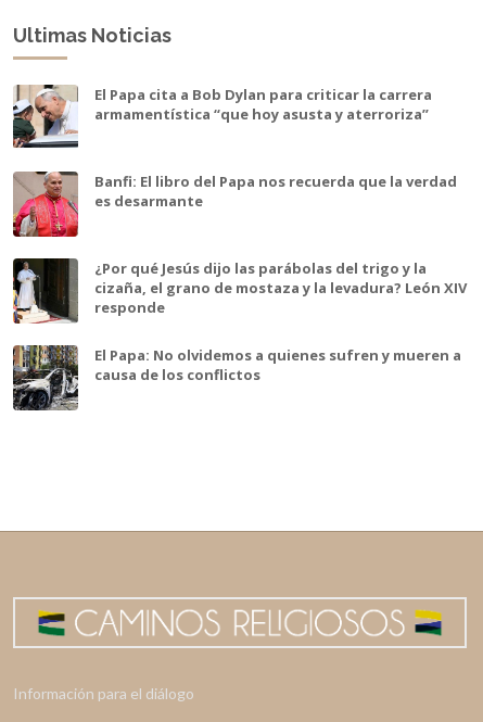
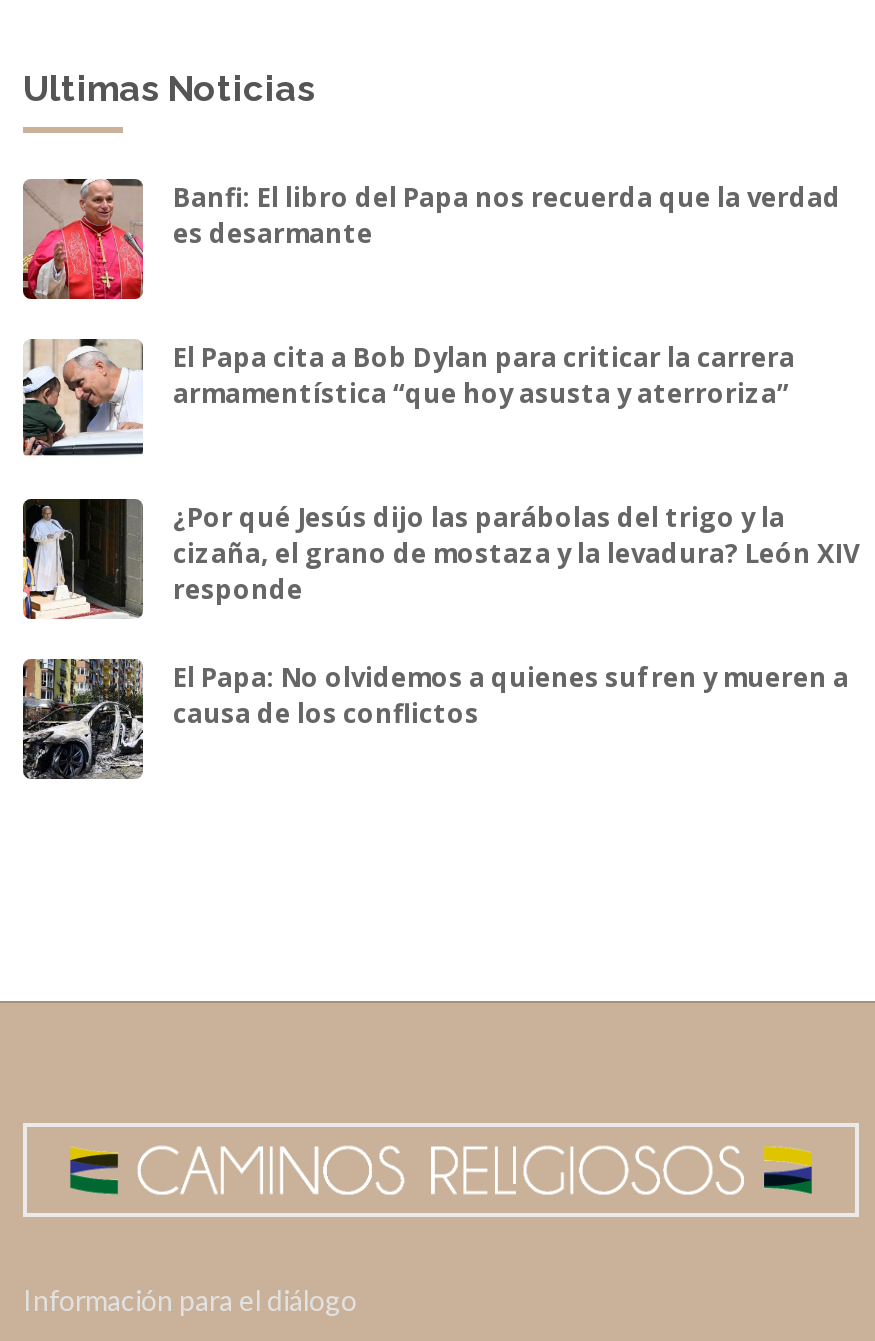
moved down: [image] | El Papa cita a Bob Dylan para criticar la carrera | armamentística “que hoy asusta y aterroriza”

moved up: [image] | Banfi: El libro del Papa nos recuerda que la verdad | es desarmante
